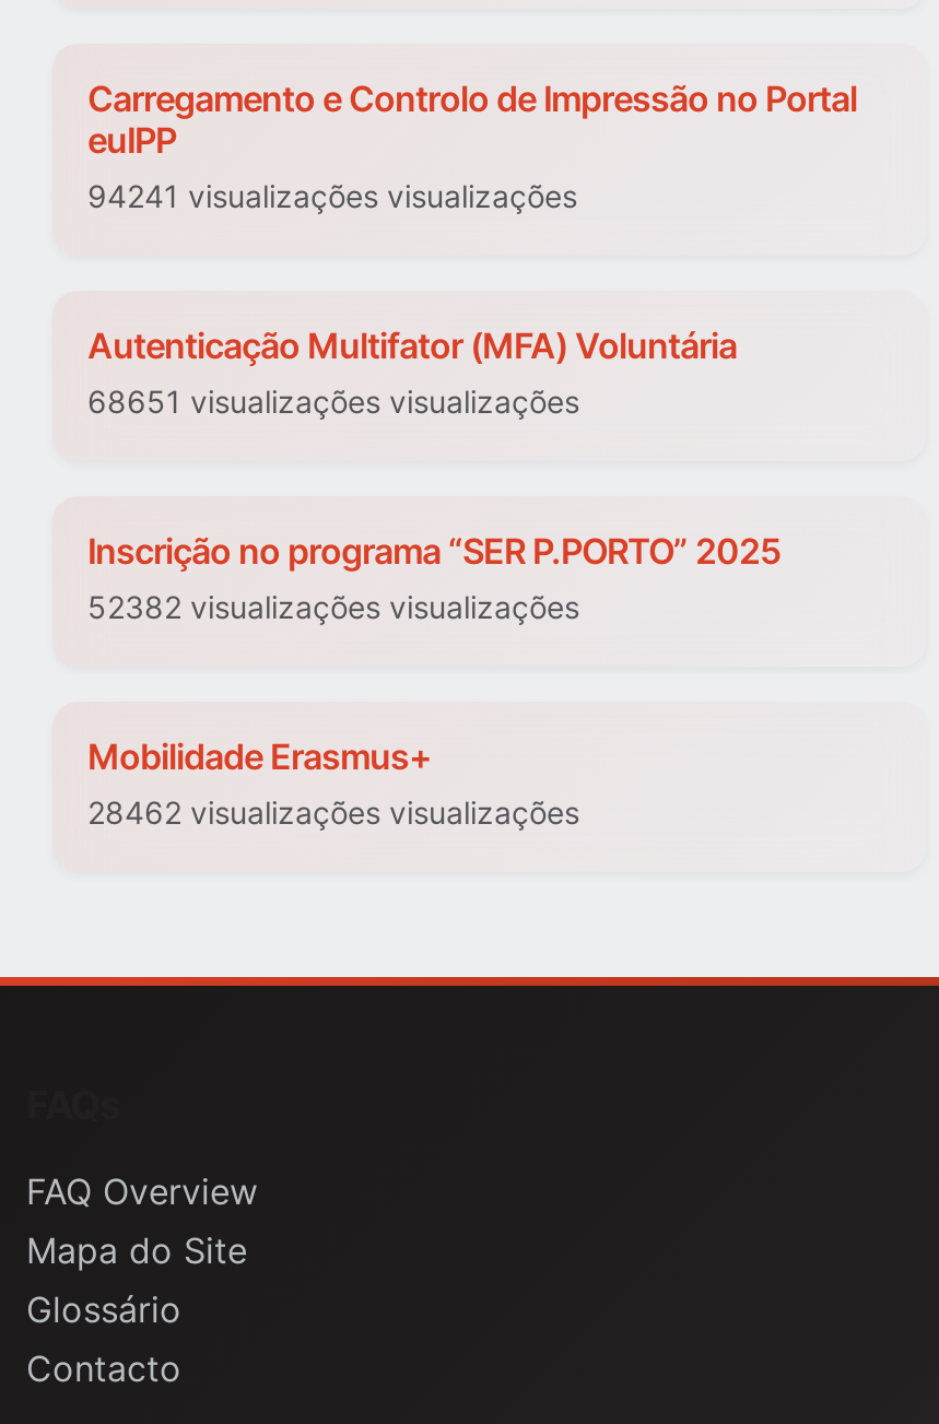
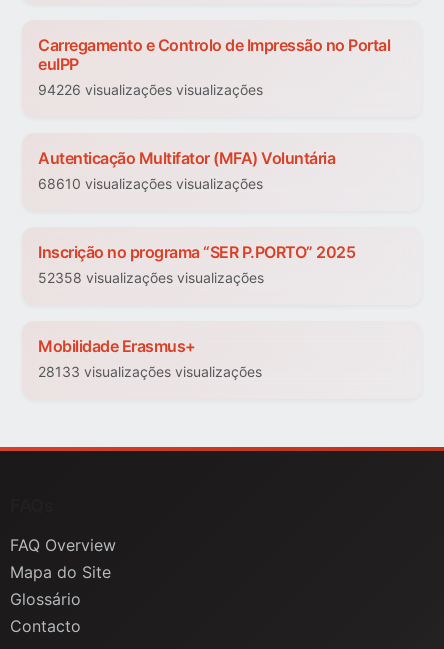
- 94241 visualizações visualizações
+ 94226 visualizações visualizações

- 68651 visualizações visualizações
+ 68610 visualizações visualizações

- 52382 visualizações visualizações
+ 52358 visualizações visualizações

- 28462 visualizações visualizações
+ 28133 visualizações visualizações
